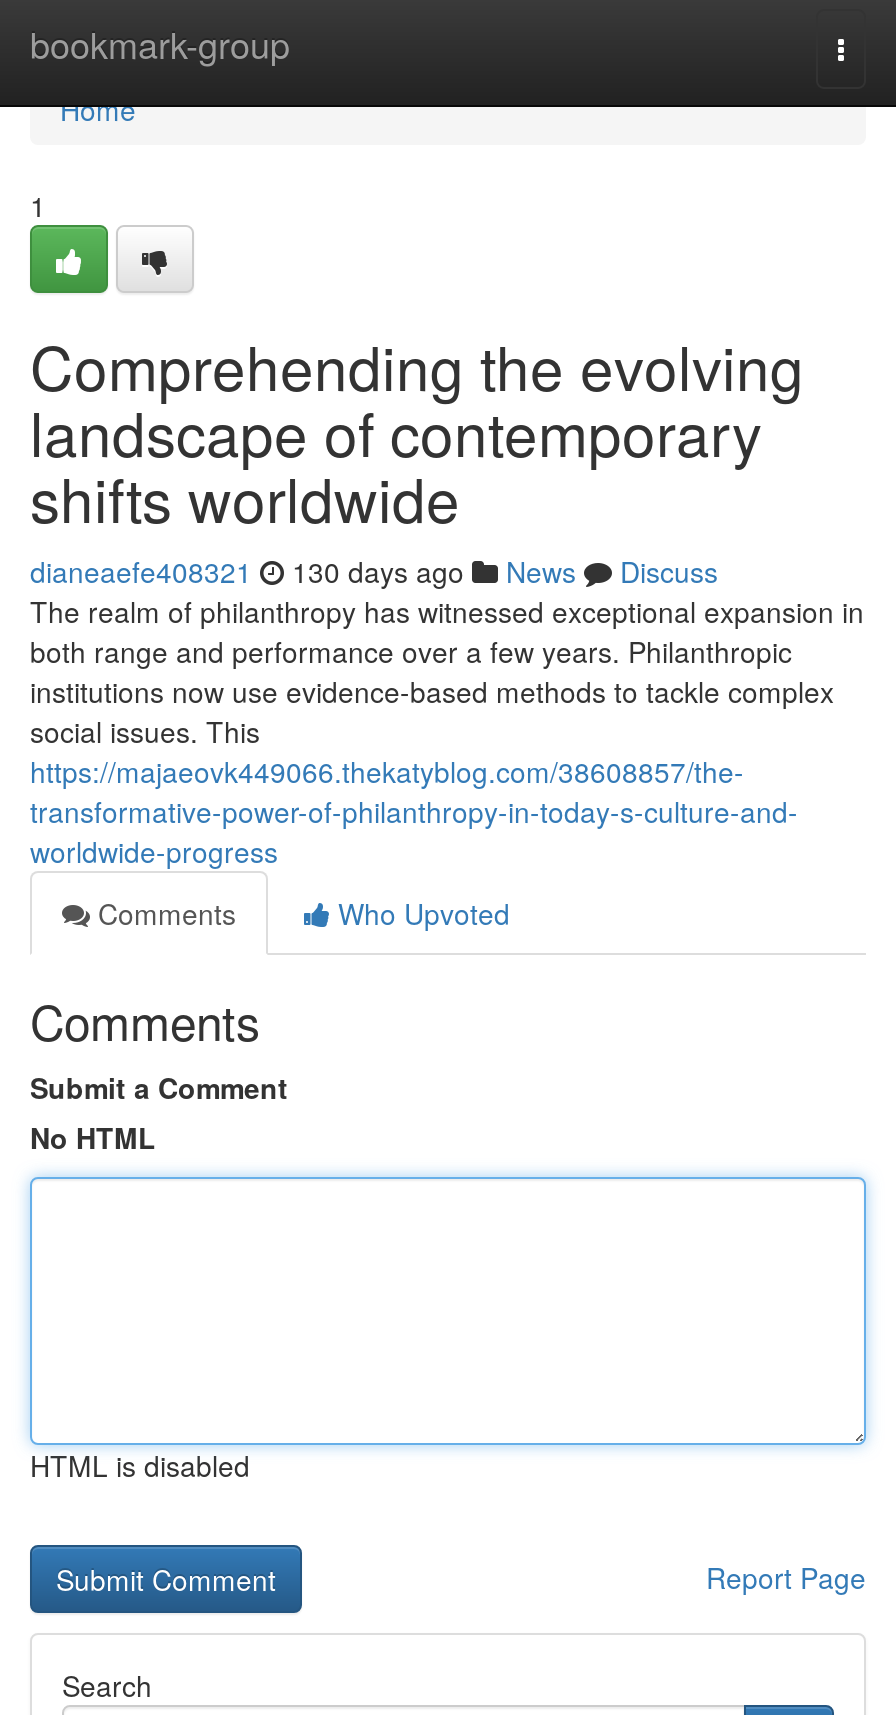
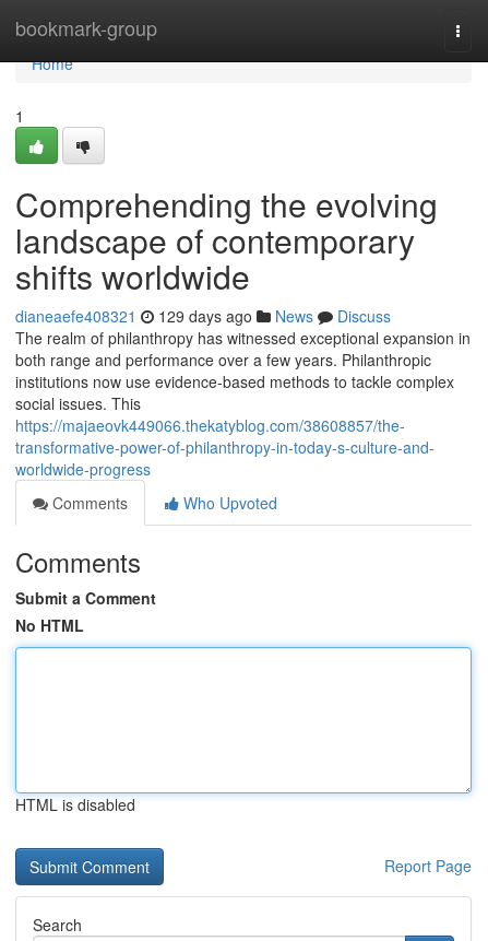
- dianeaefe408321 130 days ago News Discuss
+ dianeaefe408321 129 days ago News Discuss
